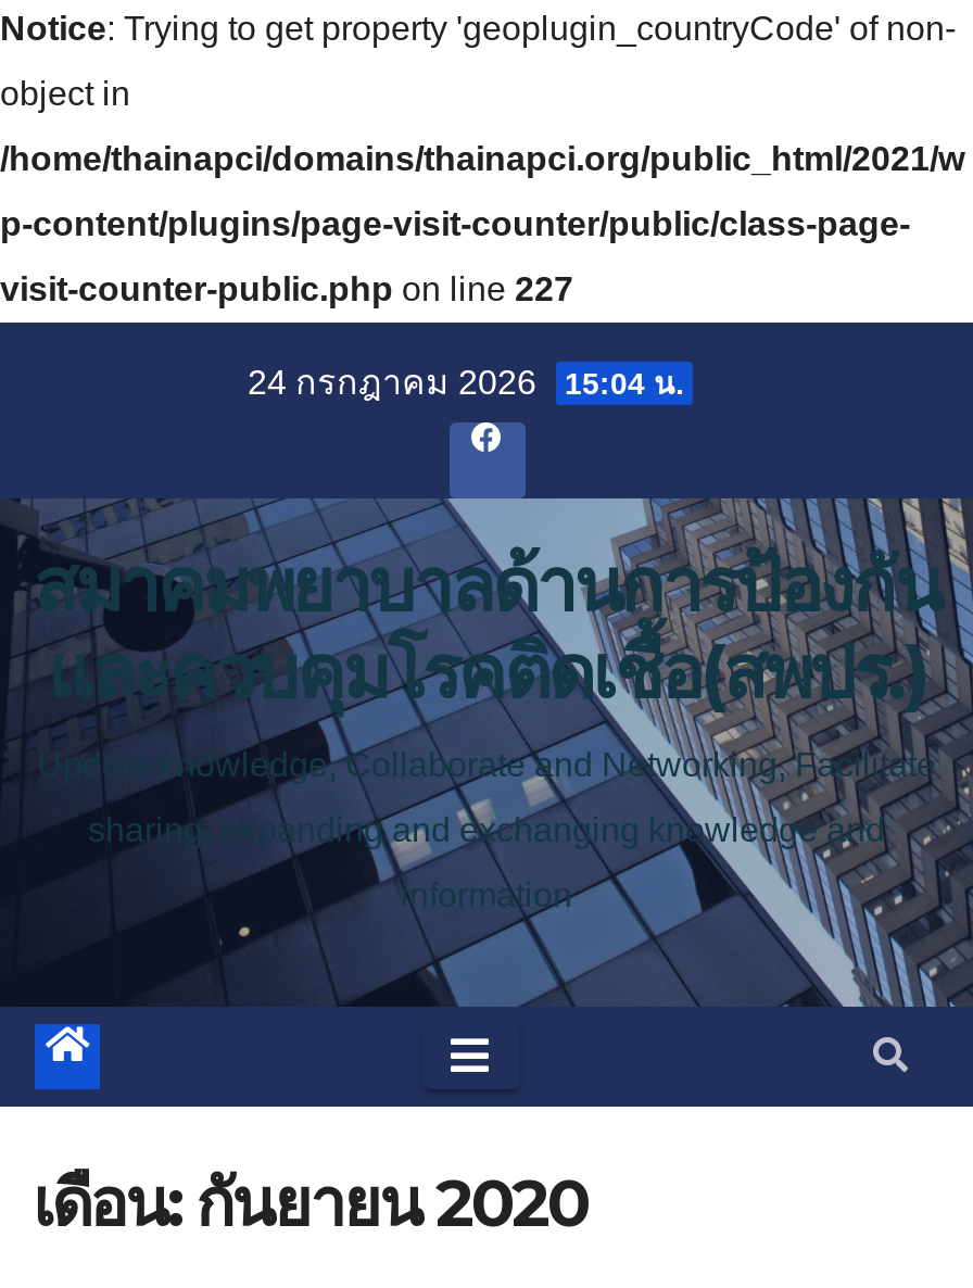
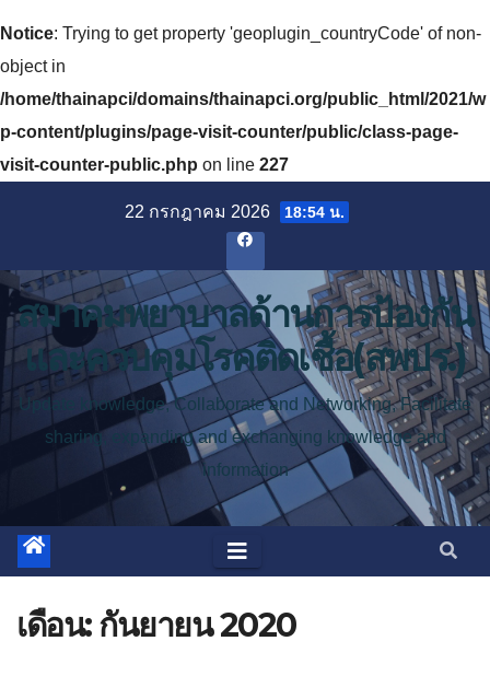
- 24 กรกฎาคม 2026 15:04 น.
+ 22 กรกฎาคม 2026 18:54 น.
